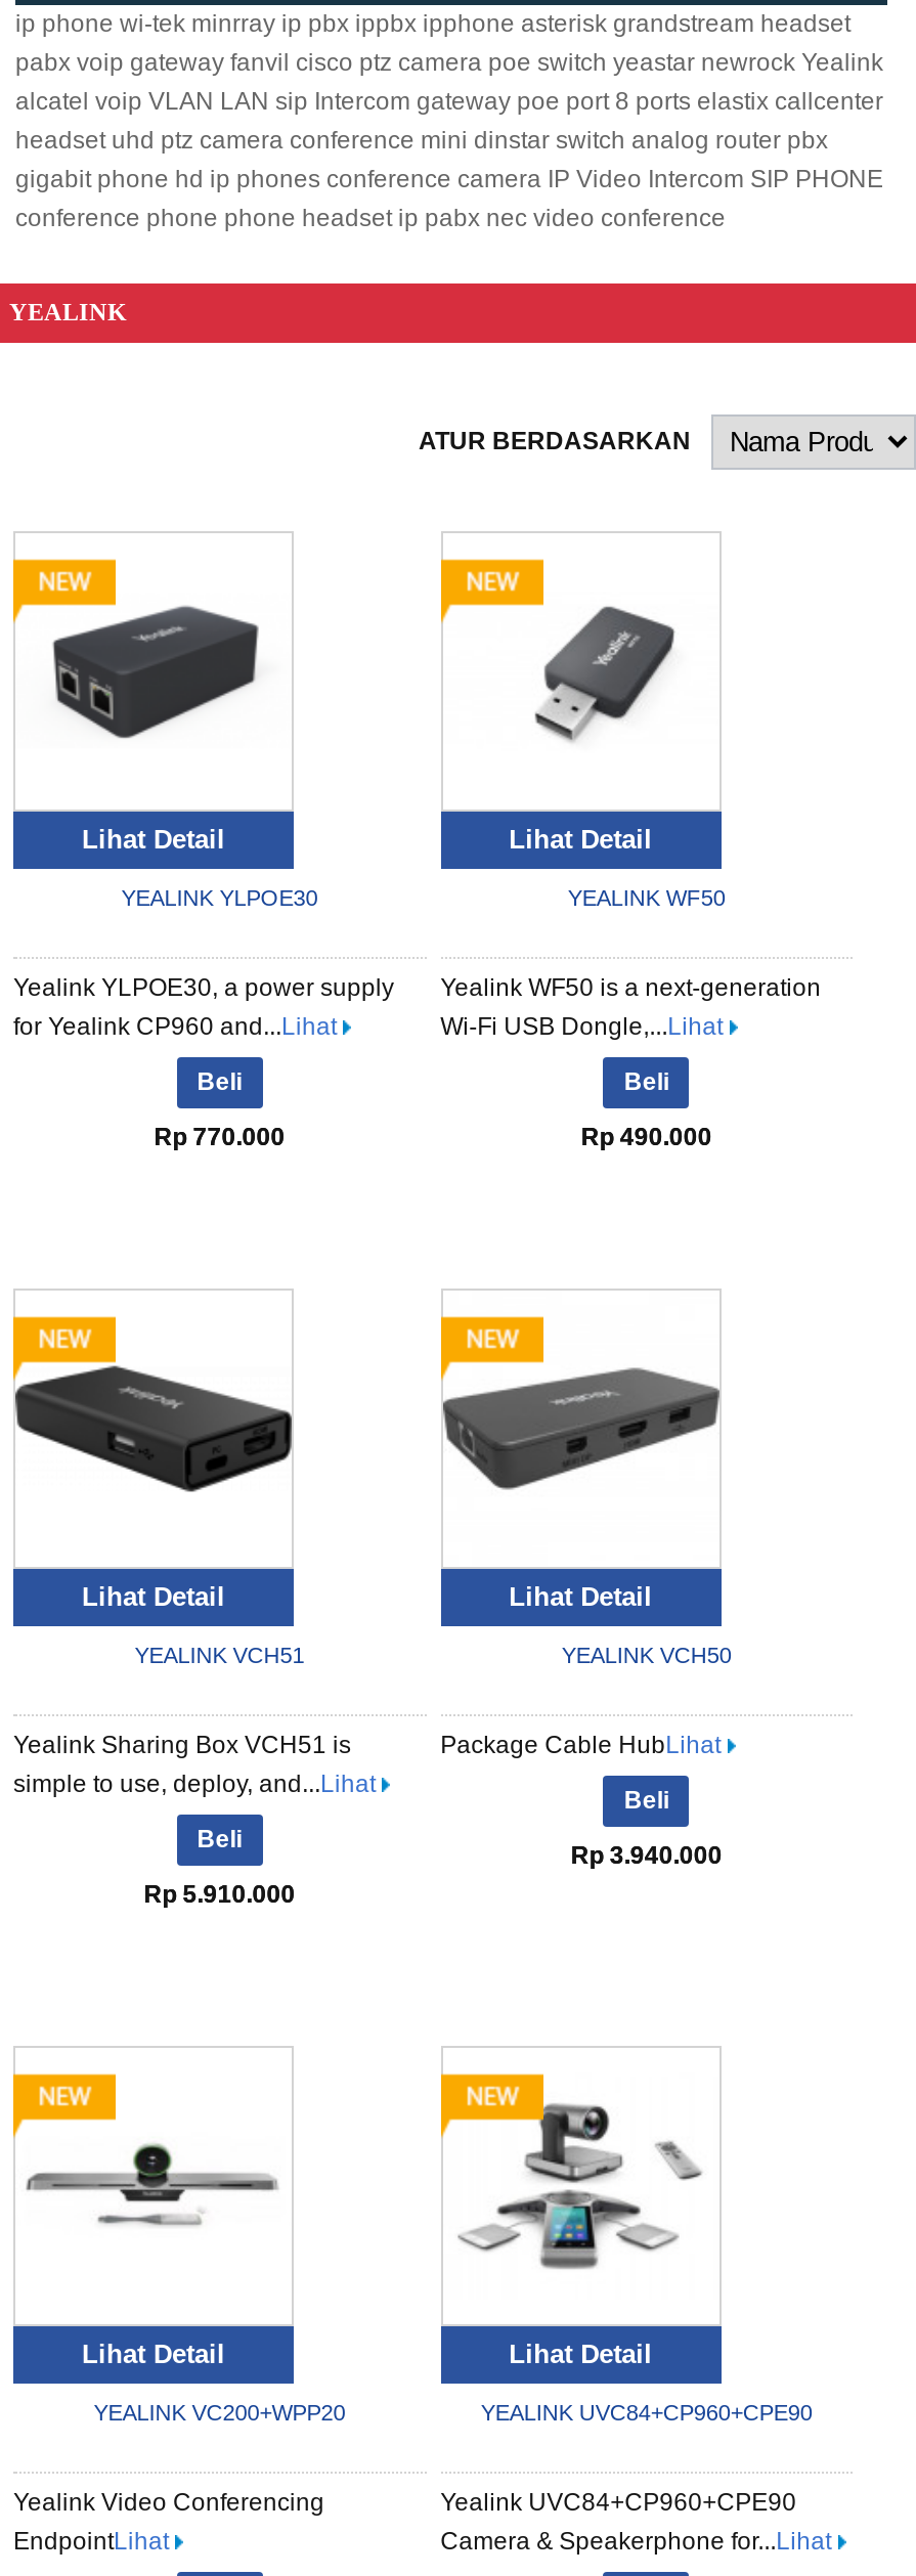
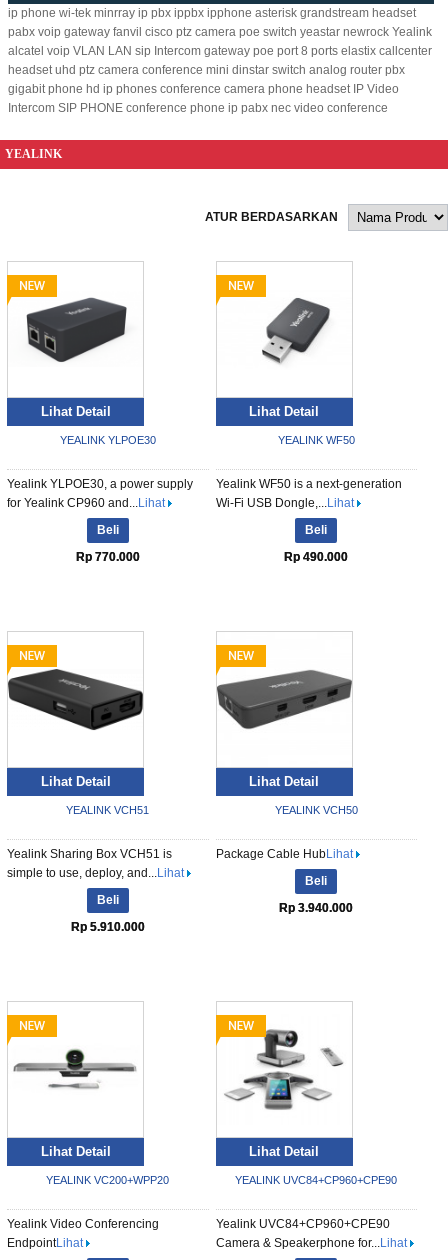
- gigabit phone hd ip phones conference camera IP Video Intercom SIP PHONE
- conference phone phone headset ip pabx nec video conference
+ gigabit phone hd ip phones conference camera phone headset IP Video
+ Intercom SIP PHONE conference phone ip pabx nec video conference
